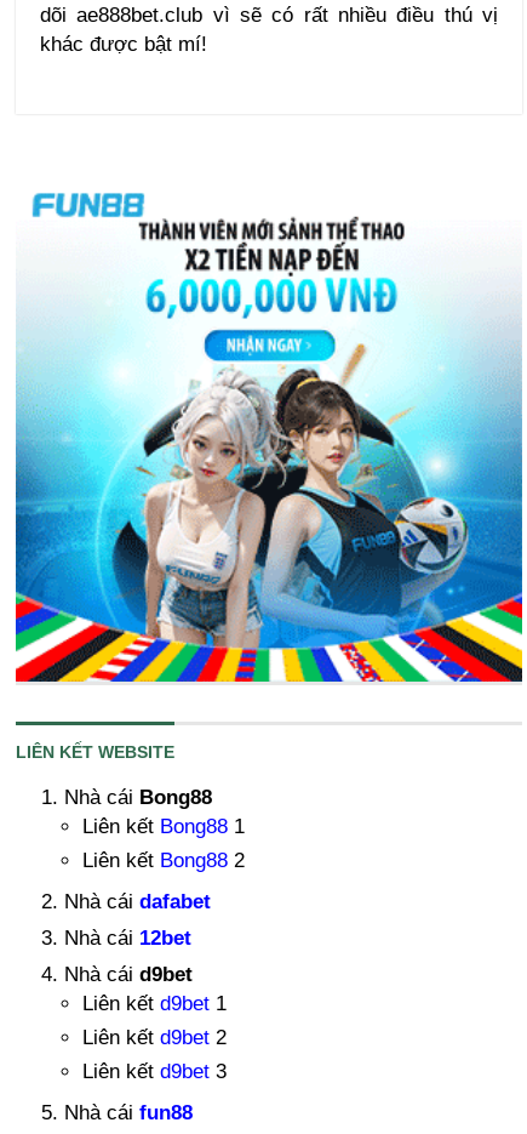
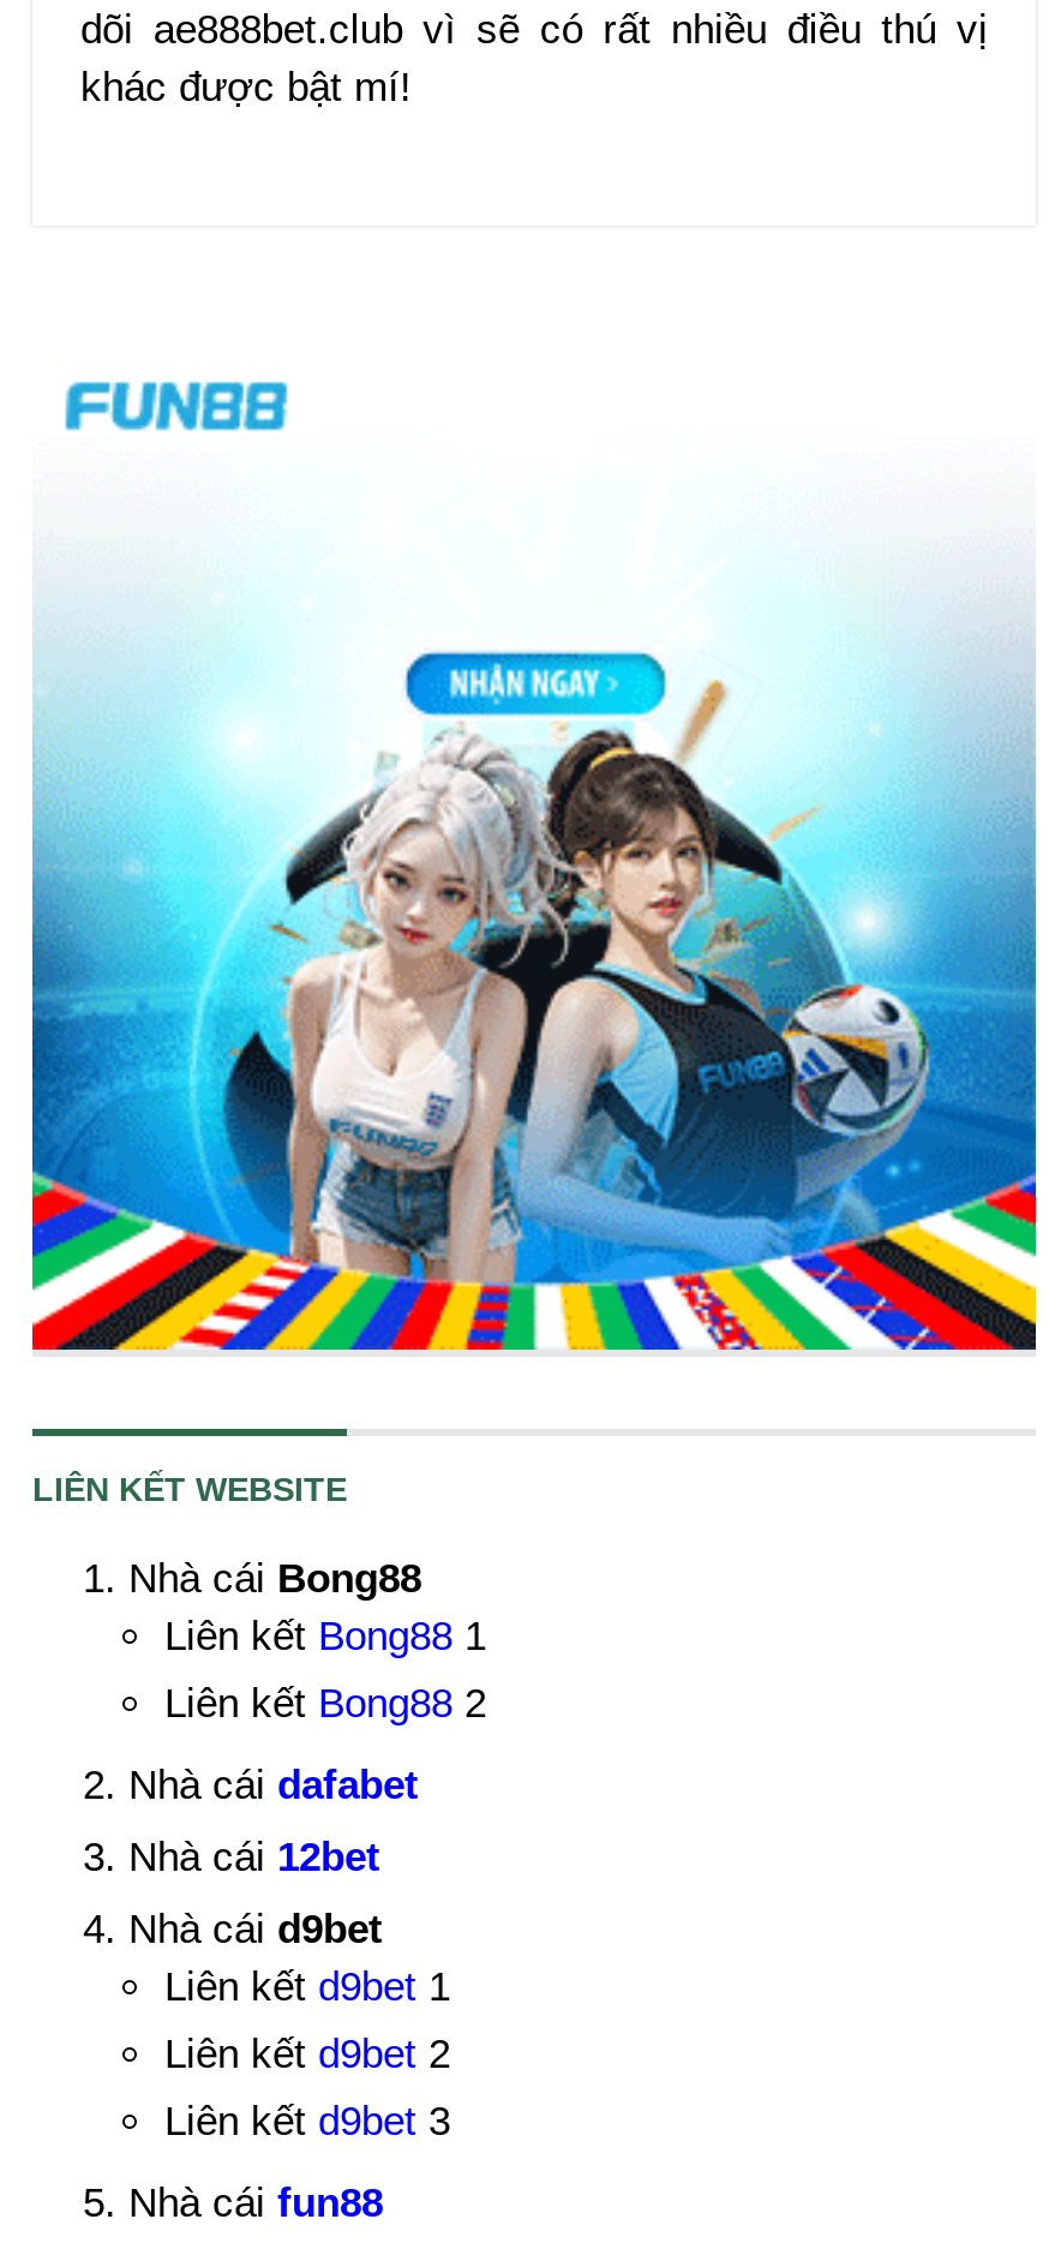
- [image]
